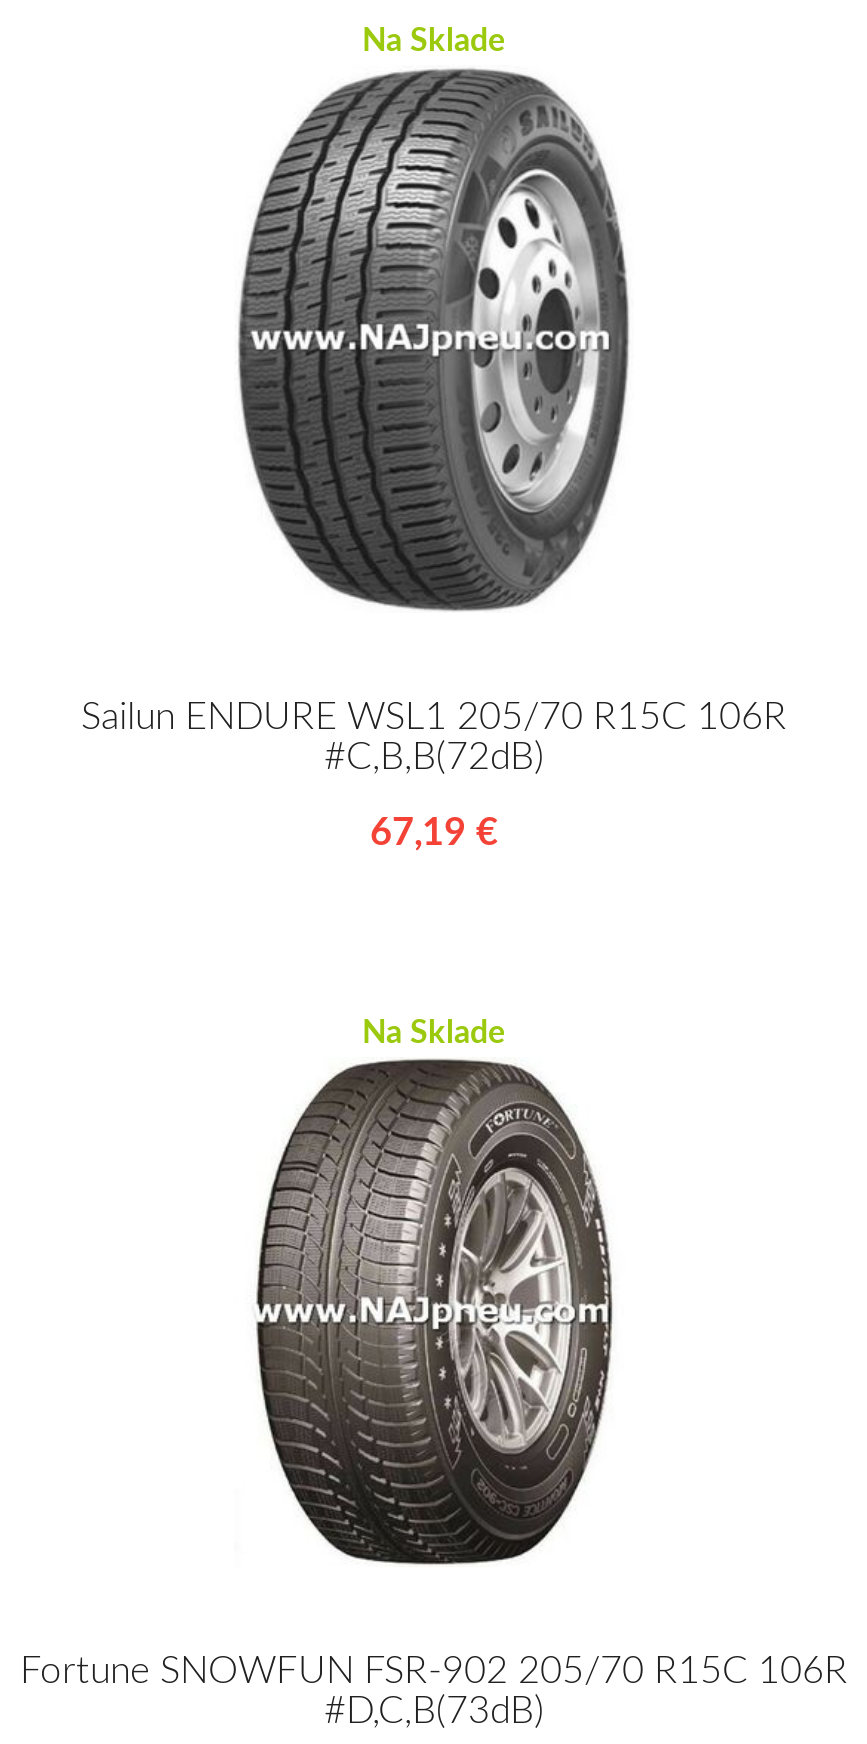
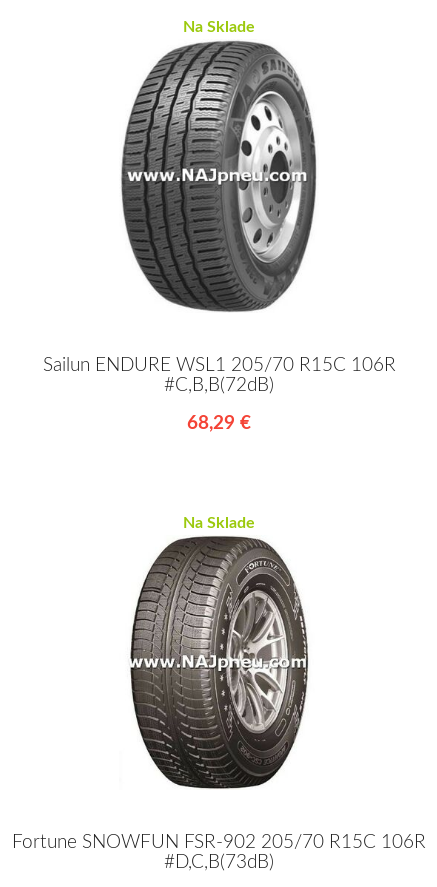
- 67,19 €
+ 68,29 €
